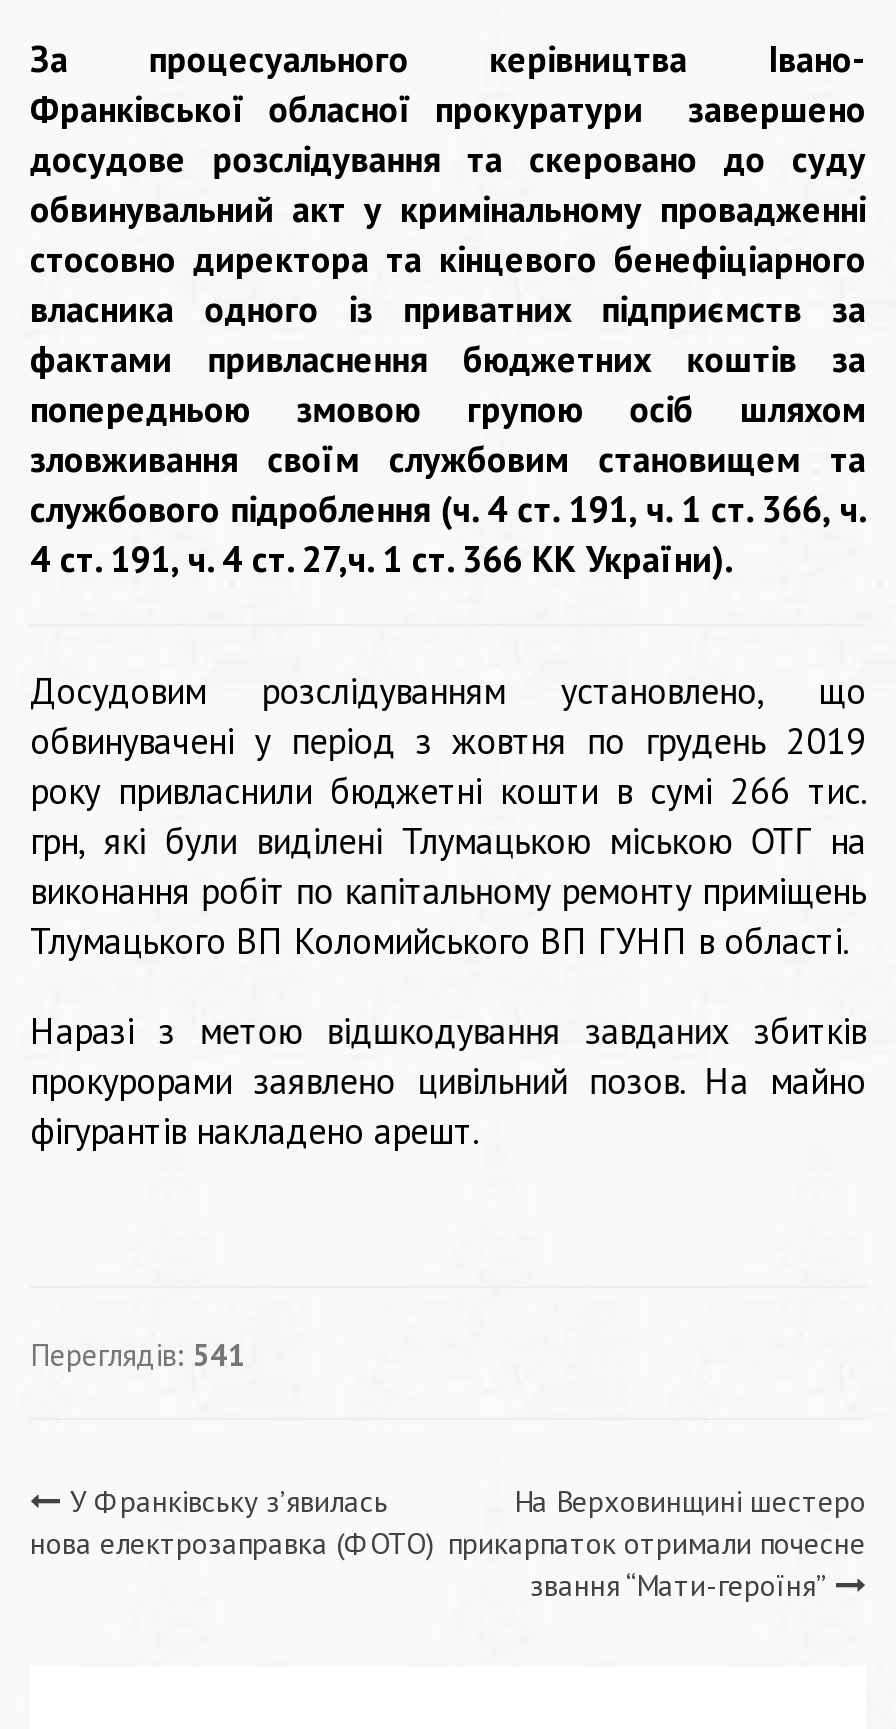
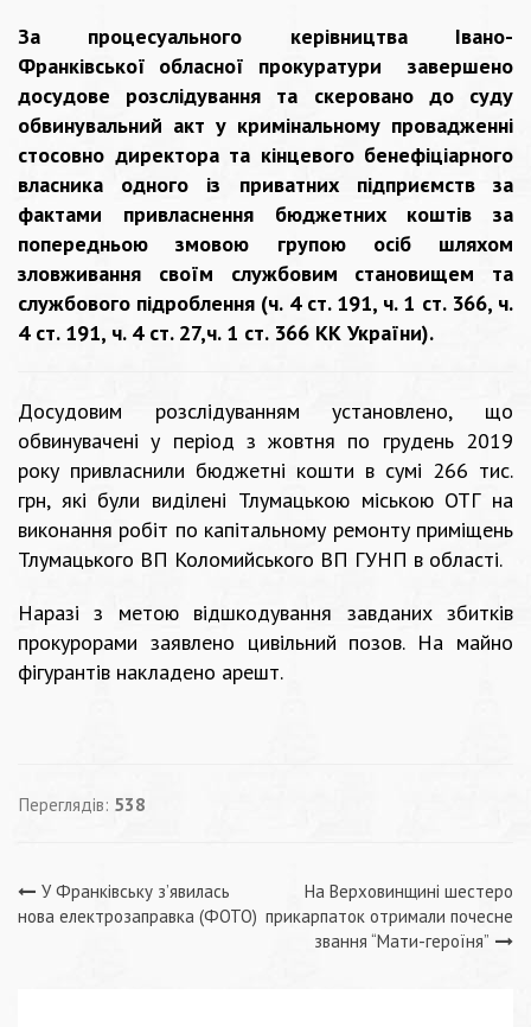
- Переглядів: 541
+ Переглядів: 538
